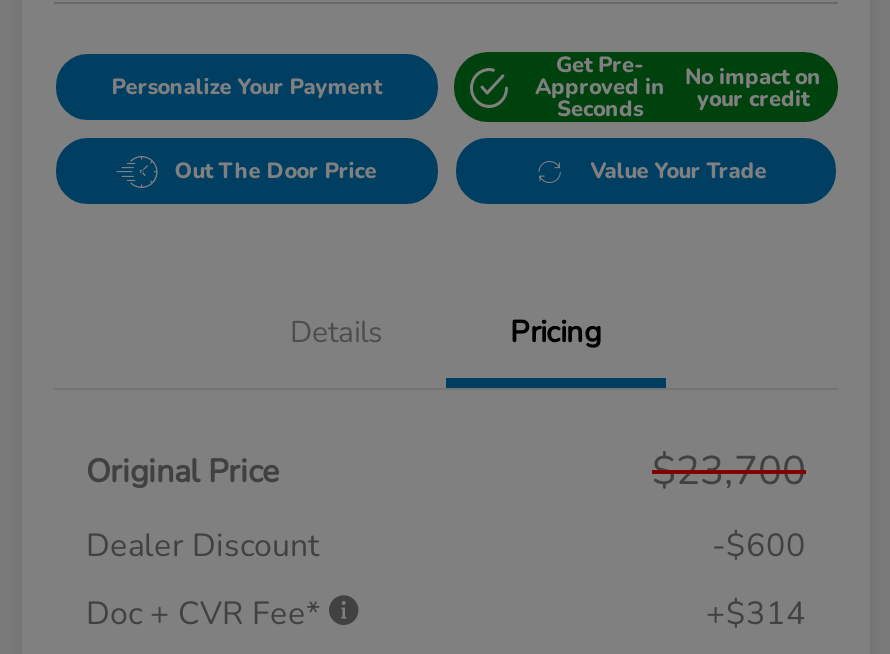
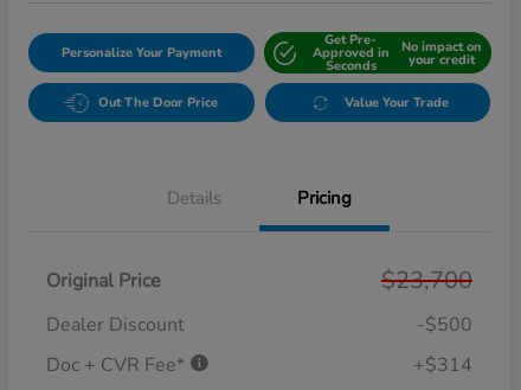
- -$600
+ -$500
